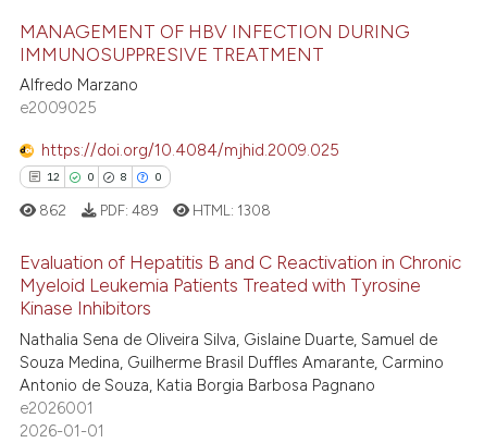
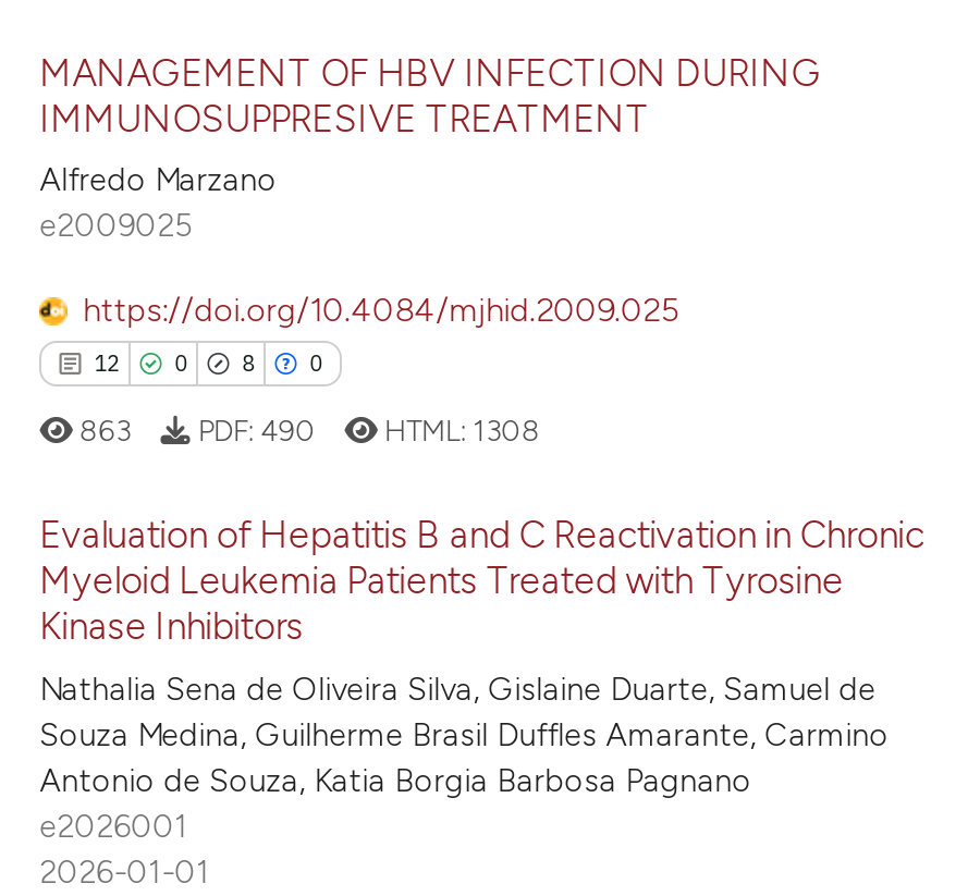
- 862
+ 863

- PDF: 489
+ PDF: 490
